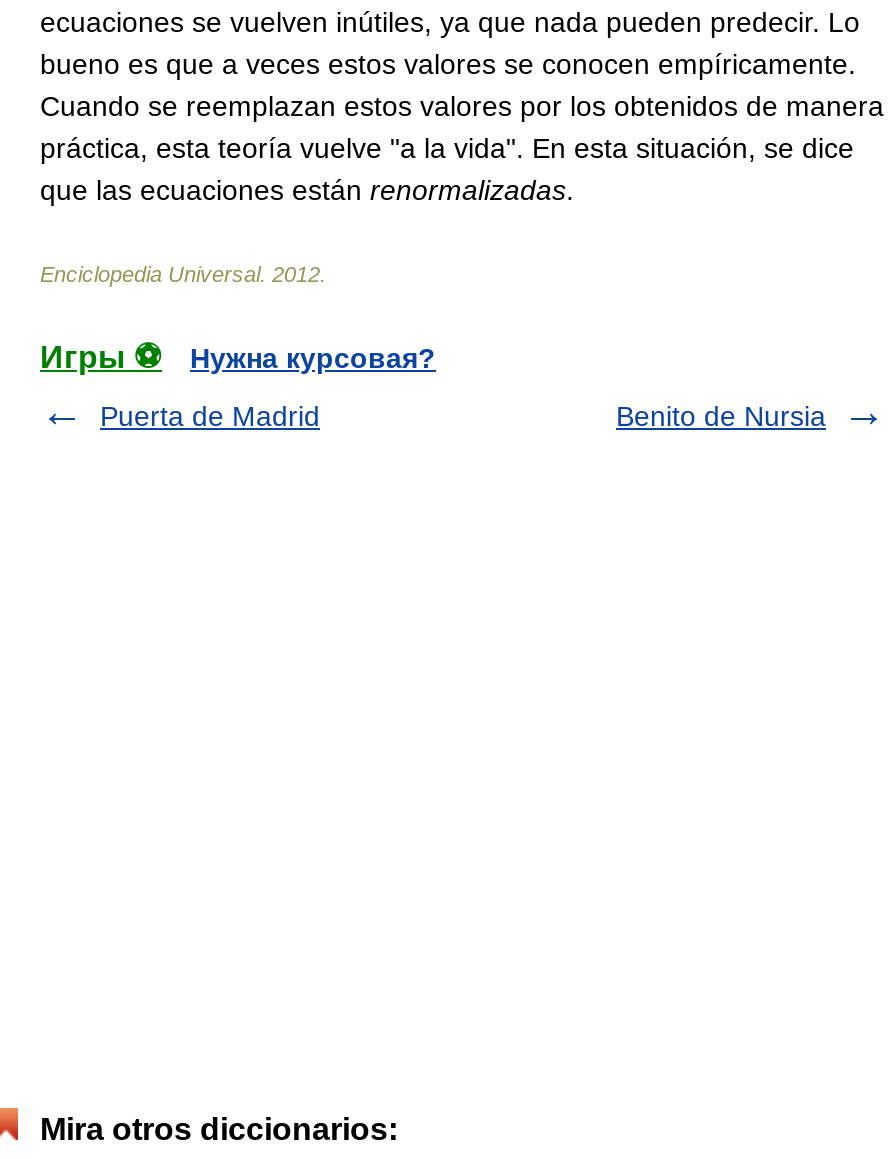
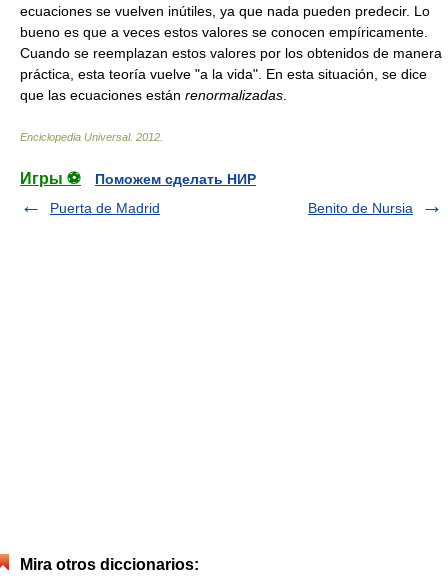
- Нужна курсовая?
+ Поможем сделать НИР
